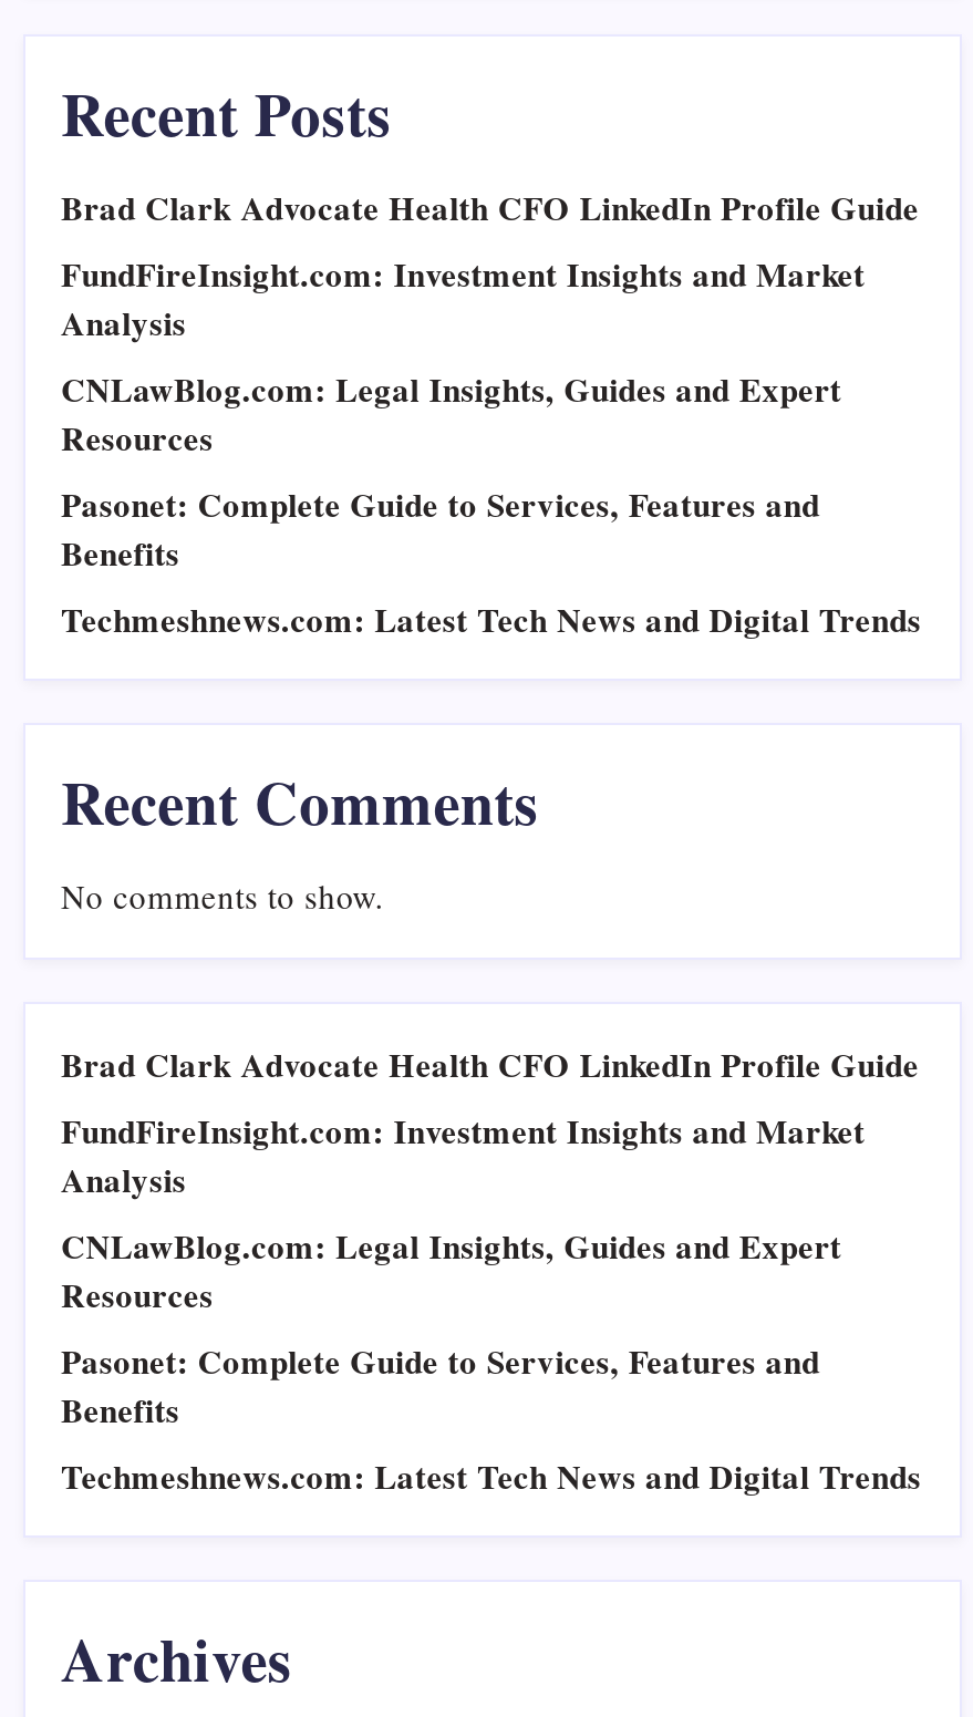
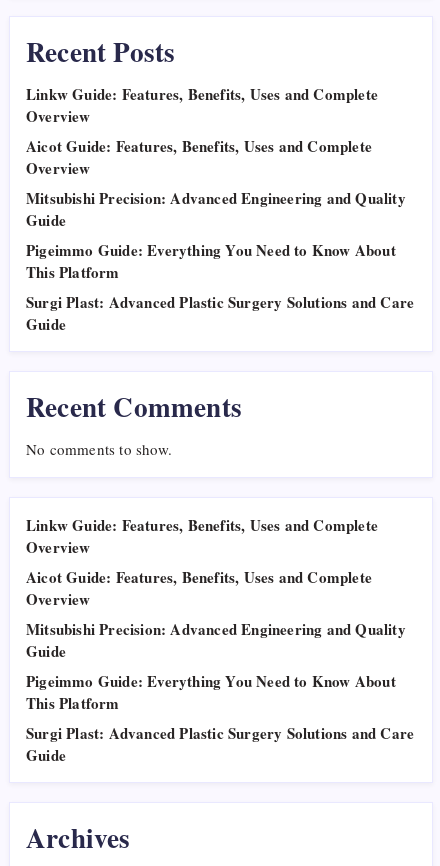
- Brad Clark Advocate Health CFO LinkedIn Profile Guide
- FundFireInsight.com: Investment Insights and Market
- Analysis
- CNLawBlog.com: Legal Insights, Guides and Expert
- Resources
- Pasonet: Complete Guide to Services, Features and
- Benefits
- Techmeshnews.com: Latest Tech News and Digital Trends
+ Linkw Guide: Features, Benefits, Uses and Complete
+ Overview
+ Aicot Guide: Features, Benefits, Uses and Complete
+ Overview
+ Mitsubishi Precision: Advanced Engineering and Quality
+ Guide
+ Pigeimmo Guide: Everything You Need to Know About
+ This Platform
+ Surgi Plast: Advanced Plastic Surgery Solutions and Care
+ Guide

- Brad Clark Advocate Health CFO LinkedIn Profile Guide
- FundFireInsight.com: Investment Insights and Market
- Analysis
- CNLawBlog.com: Legal Insights, Guides and Expert
- Resources
- Pasonet: Complete Guide to Services, Features and
- Benefits
- Techmeshnews.com: Latest Tech News and Digital Trends
+ Linkw Guide: Features, Benefits, Uses and Complete
+ Overview
+ Aicot Guide: Features, Benefits, Uses and Complete
+ Overview
+ Mitsubishi Precision: Advanced Engineering and Quality
+ Guide
+ Pigeimmo Guide: Everything You Need to Know About
+ This Platform
+ Surgi Plast: Advanced Plastic Surgery Solutions and Care
+ Guide
